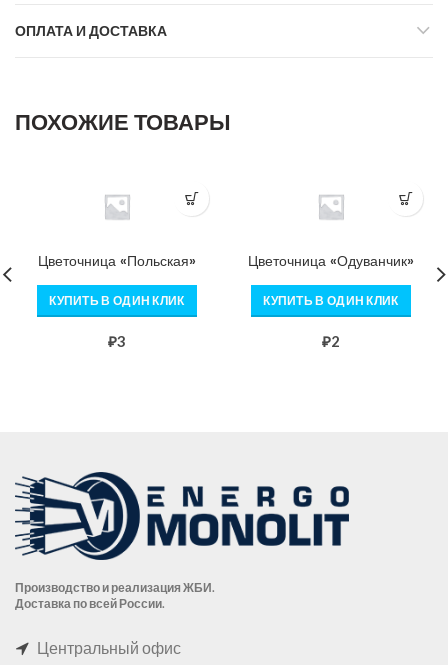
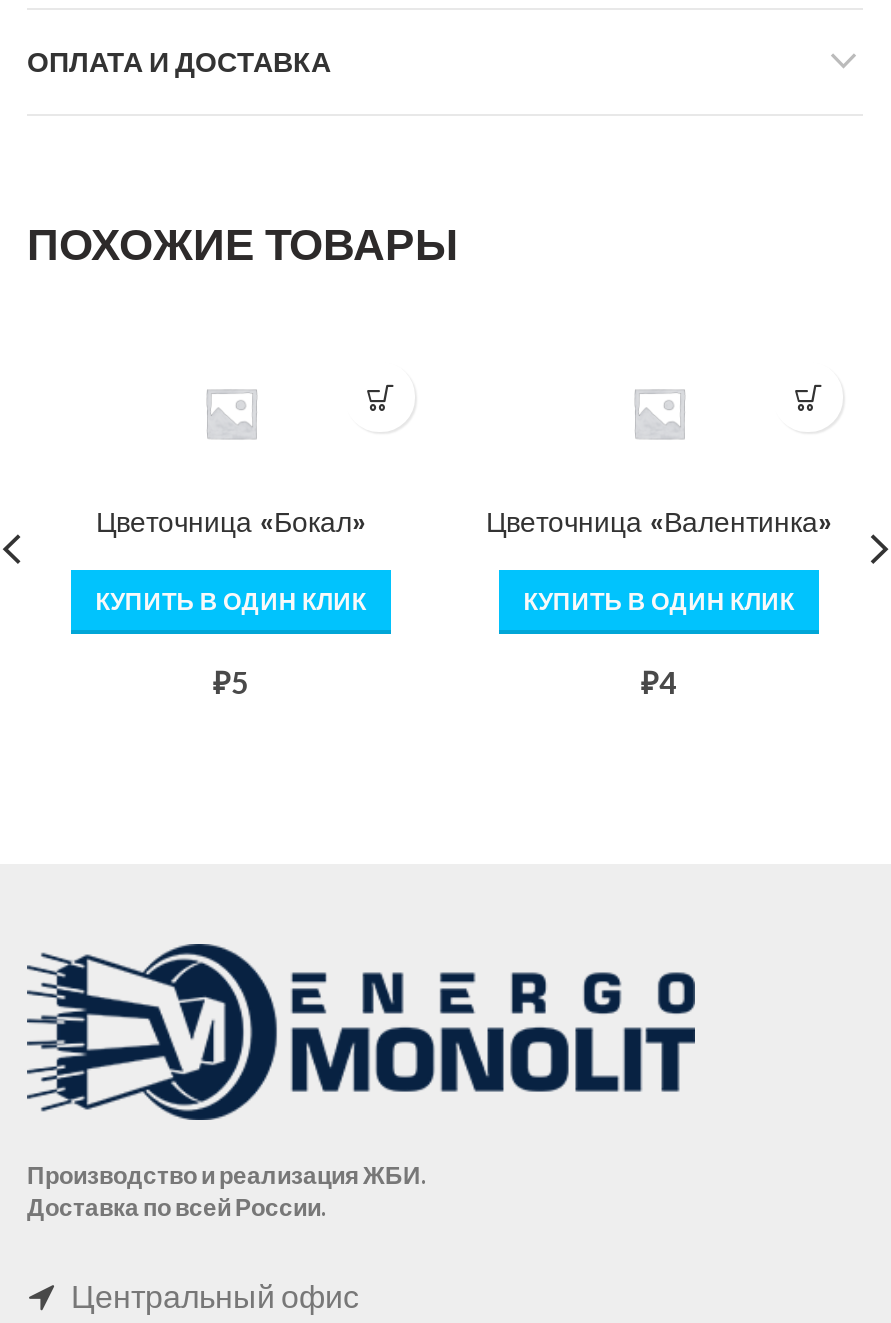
- Цветочница «Польская»
+ Цветочница «Бокал»

- Цветочница «Одуванчик»
+ Цветочница «Валентинка»

- ₽3
+ ₽5

- ₽2
+ ₽4
